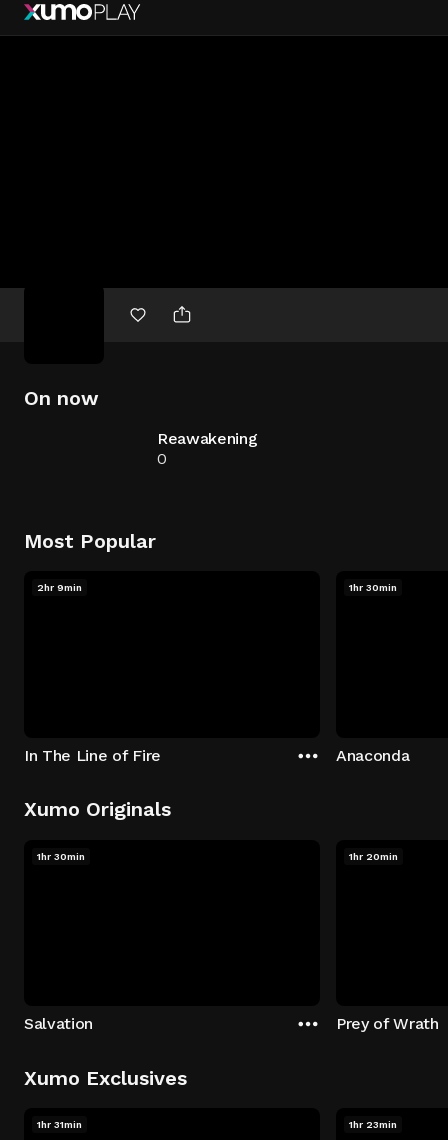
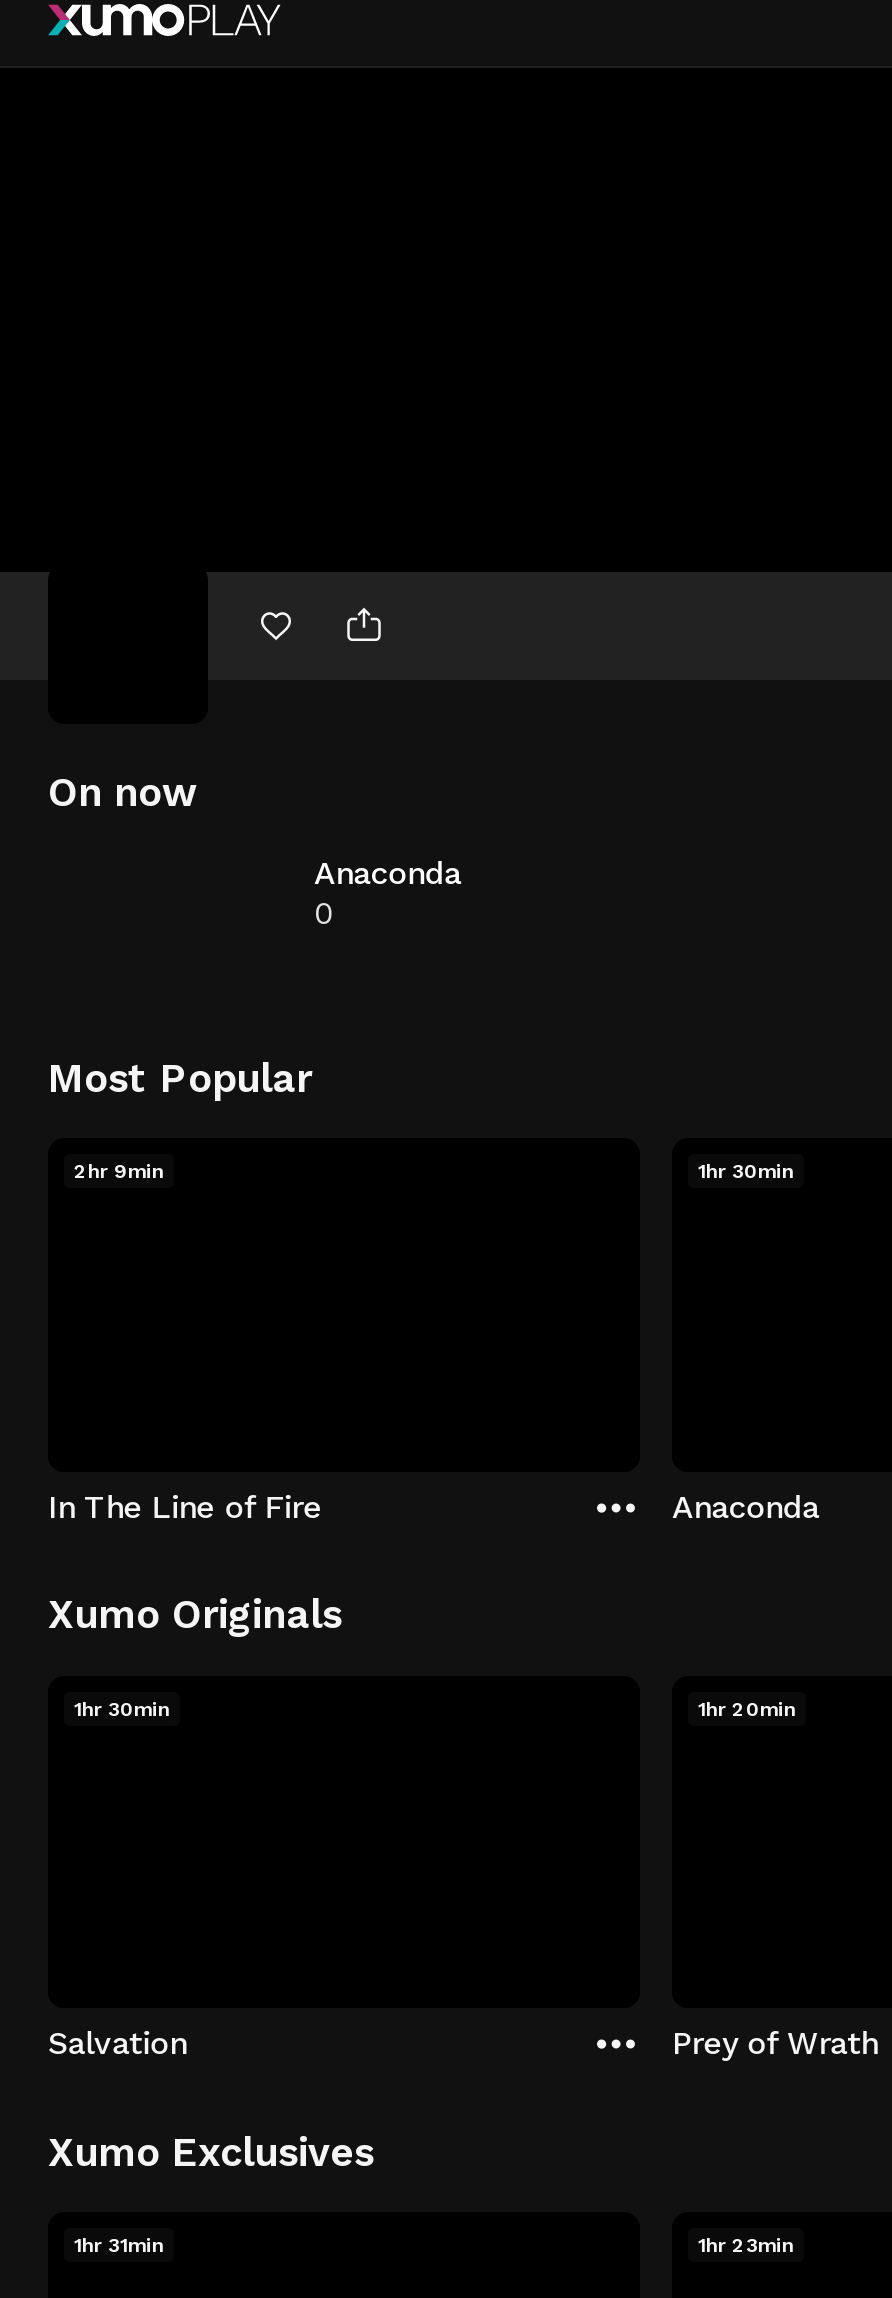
- Reawakening
+ Anaconda
